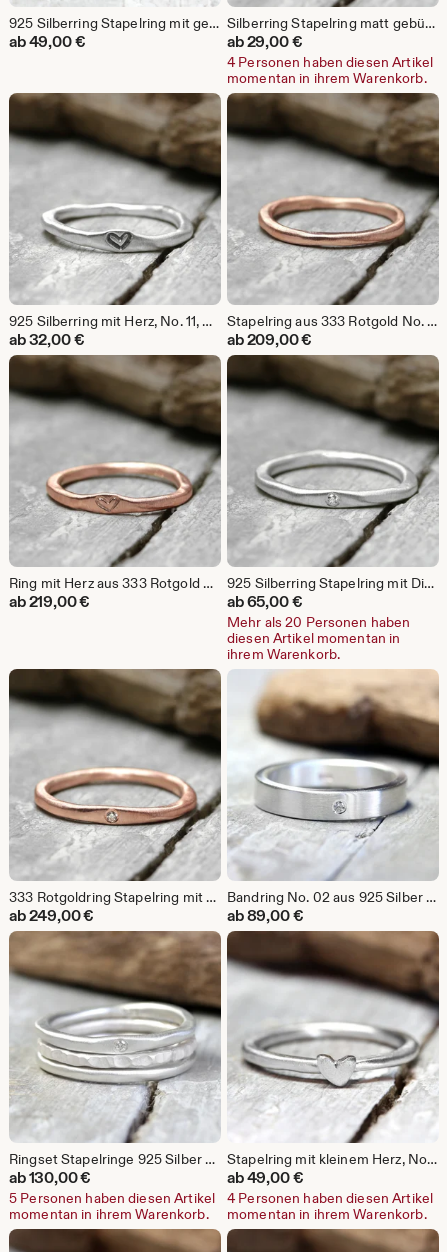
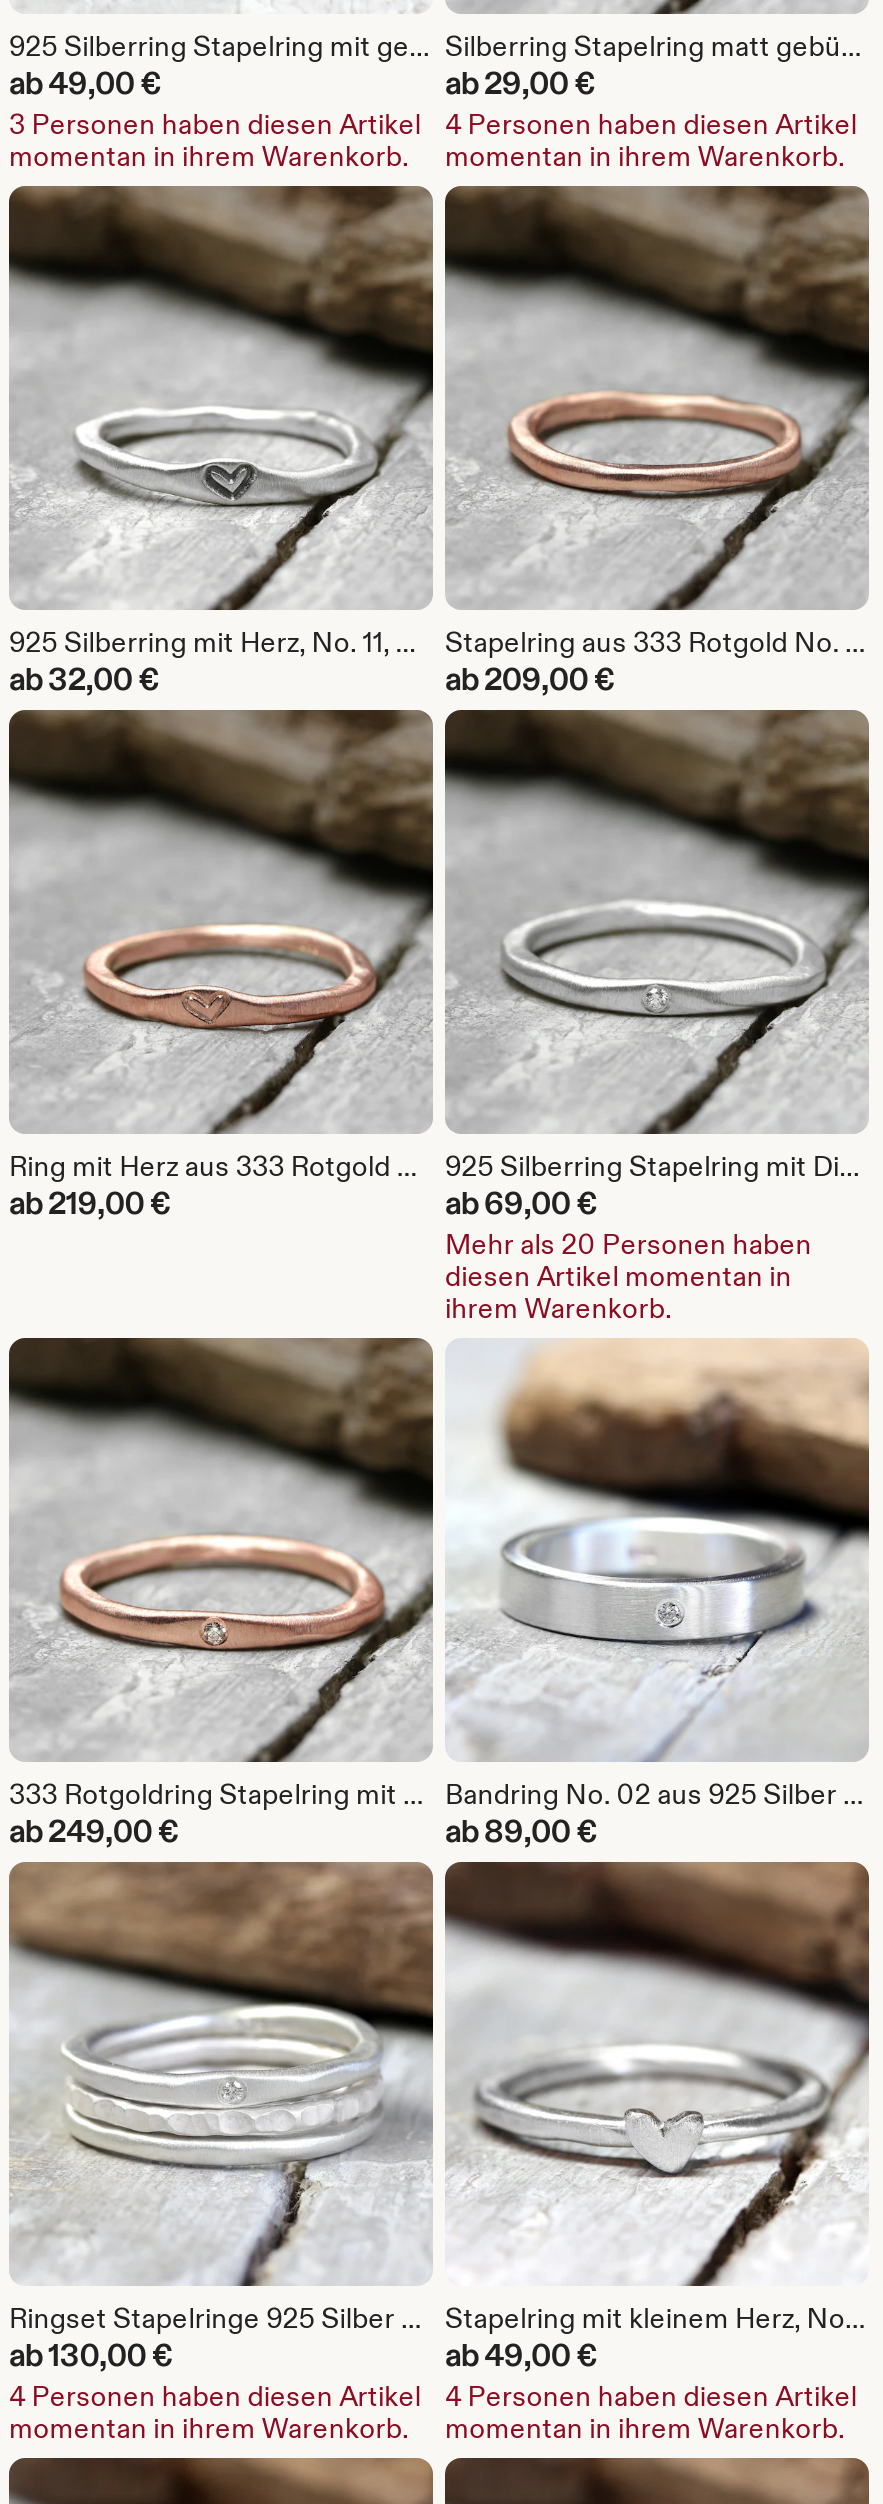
+ 3 Personen haben diesen Artikel
+ momentan in ihrem Warenkorb.

- ab65,00 €
+ ab69,00 €

- 5 Personen haben diesen Artikel
+ 4 Personen haben diesen Artikel
